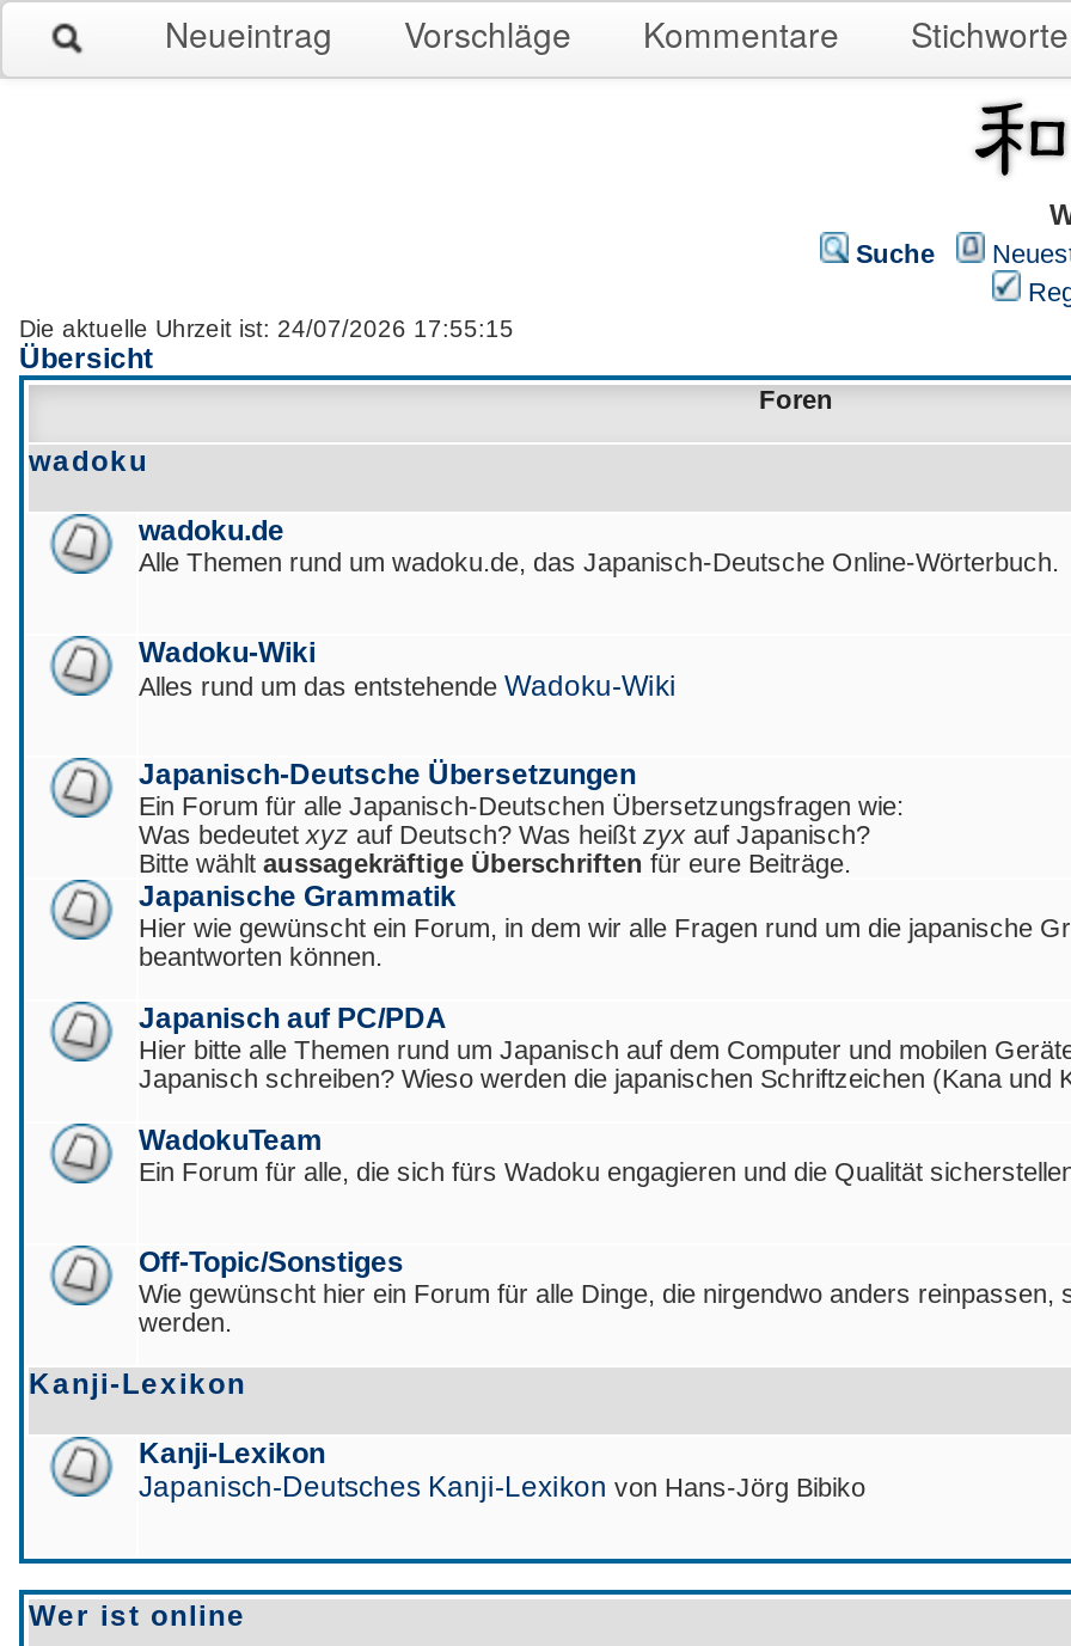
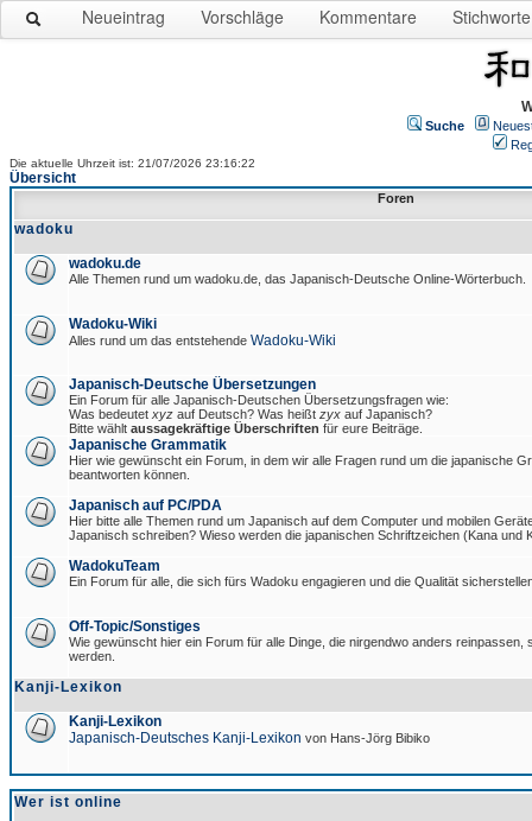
- Die aktuelle Uhrzeit ist: 24/07/2026 17:55:15
+ Die aktuelle Uhrzeit ist: 21/07/2026 23:16:22
